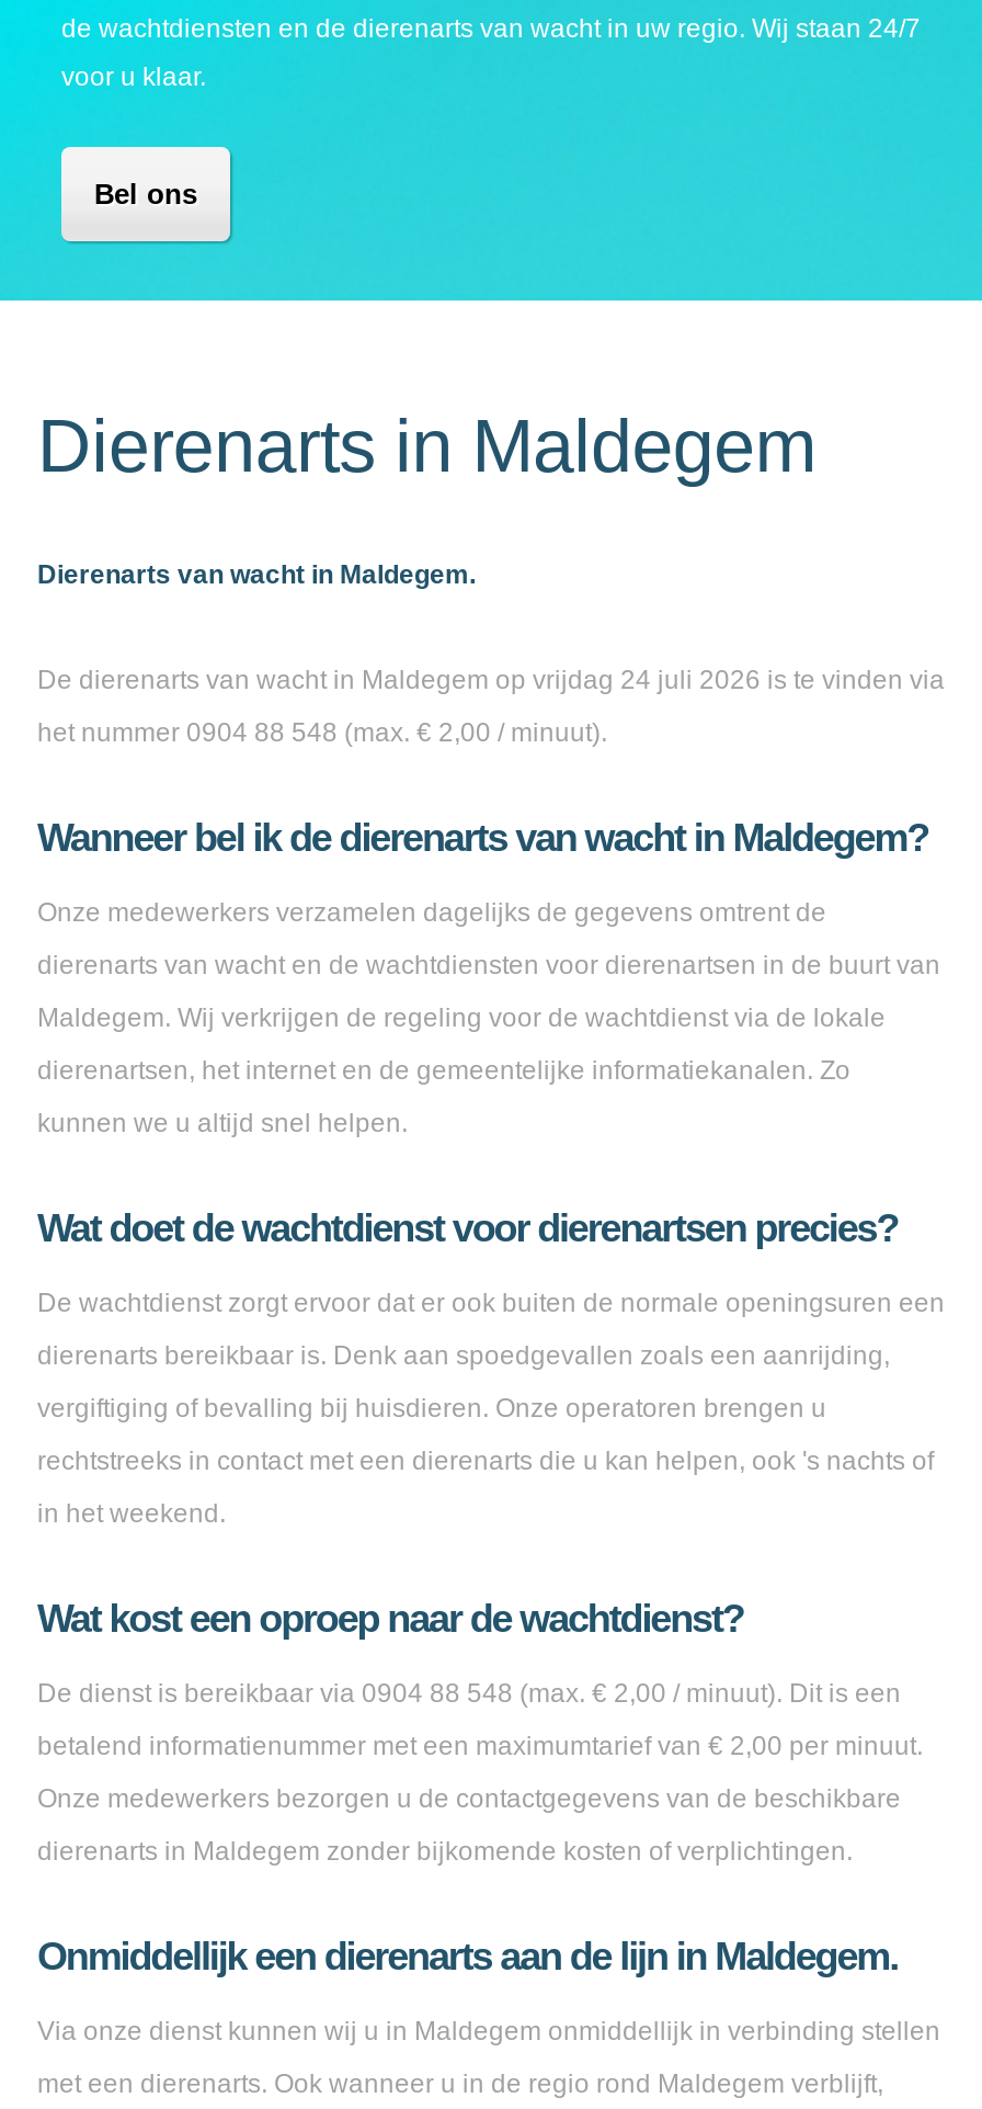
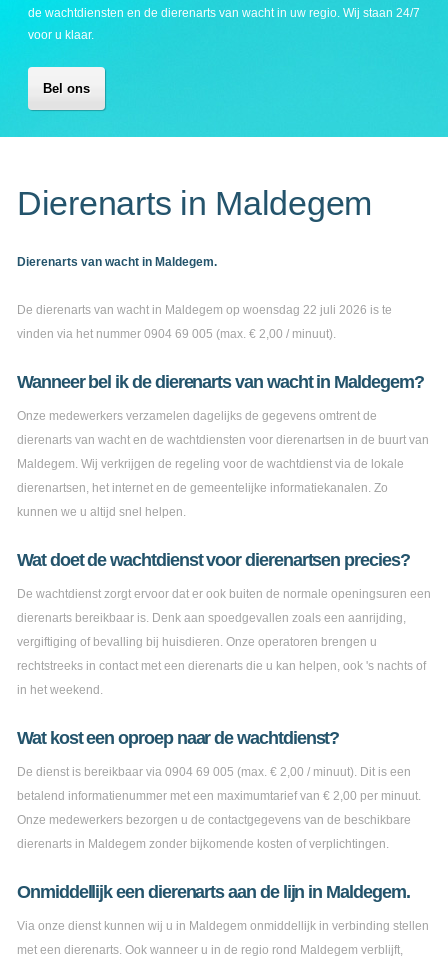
- De dierenarts van wacht in Maldegem op vrijdag 24 juli 2026 is te vinden via
+ De dierenarts van wacht in Maldegem op woensdag 22 juli 2026 is te

- het nummer 0904 88 548 (max. € 2,00 / minuut).
+ vinden via het nummer 0904 69 005 (max. € 2,00 / minuut).

- De dienst is bereikbaar via 0904 88 548 (max. € 2,00 / minuut). Dit is een
+ De dienst is bereikbaar via 0904 69 005 (max. € 2,00 / minuut). Dit is een
